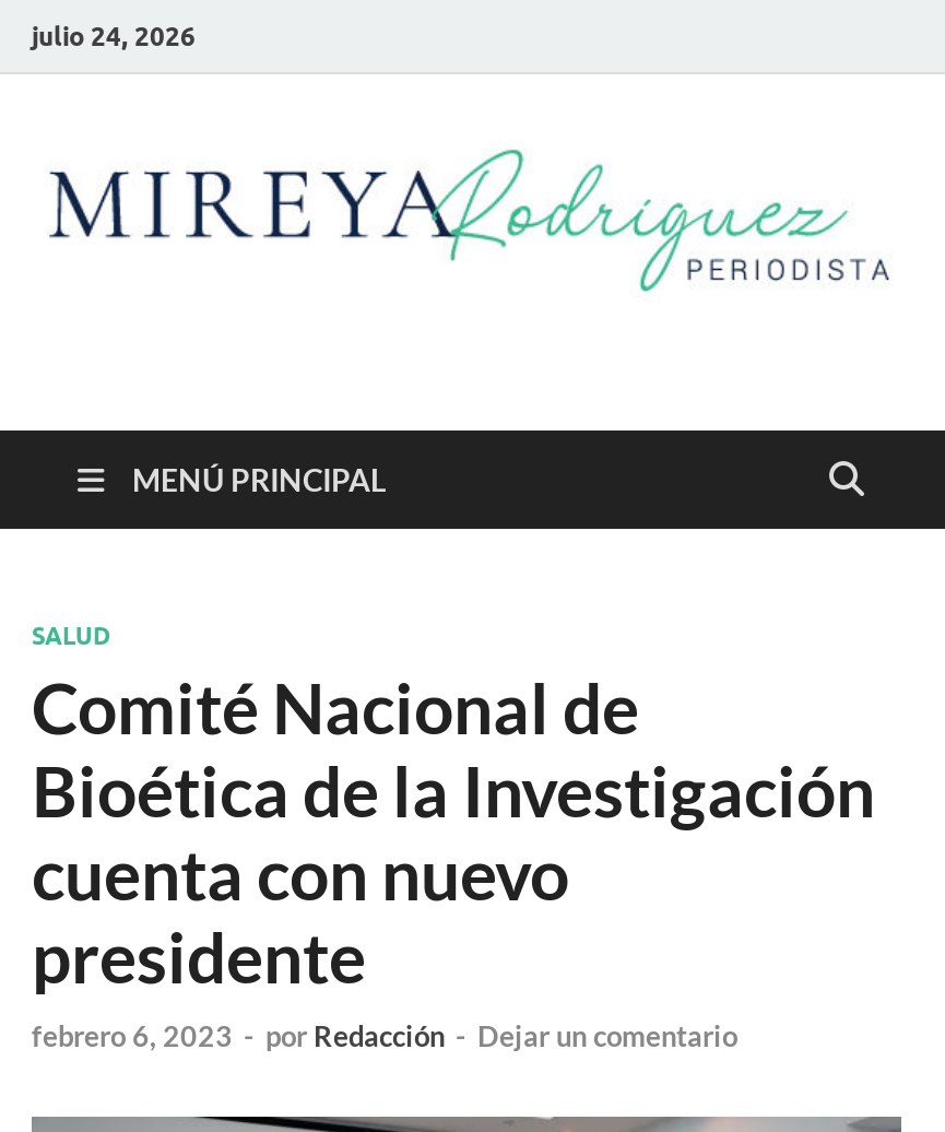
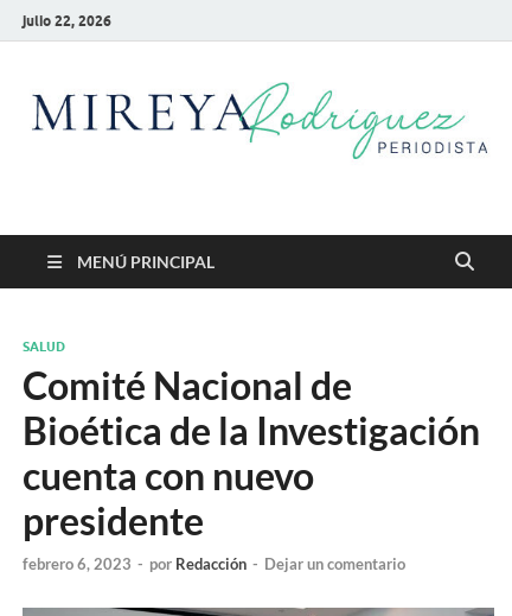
- julio 24, 2026
+ julio 22, 2026
